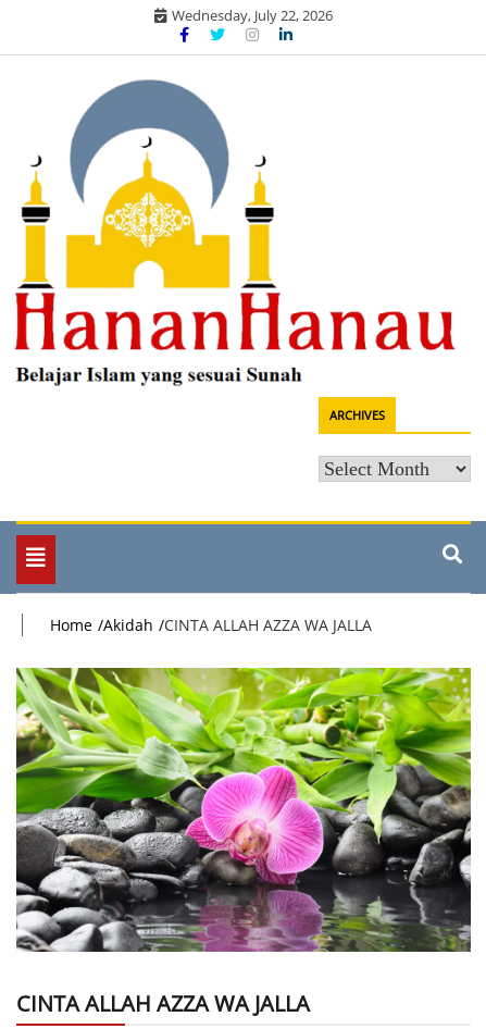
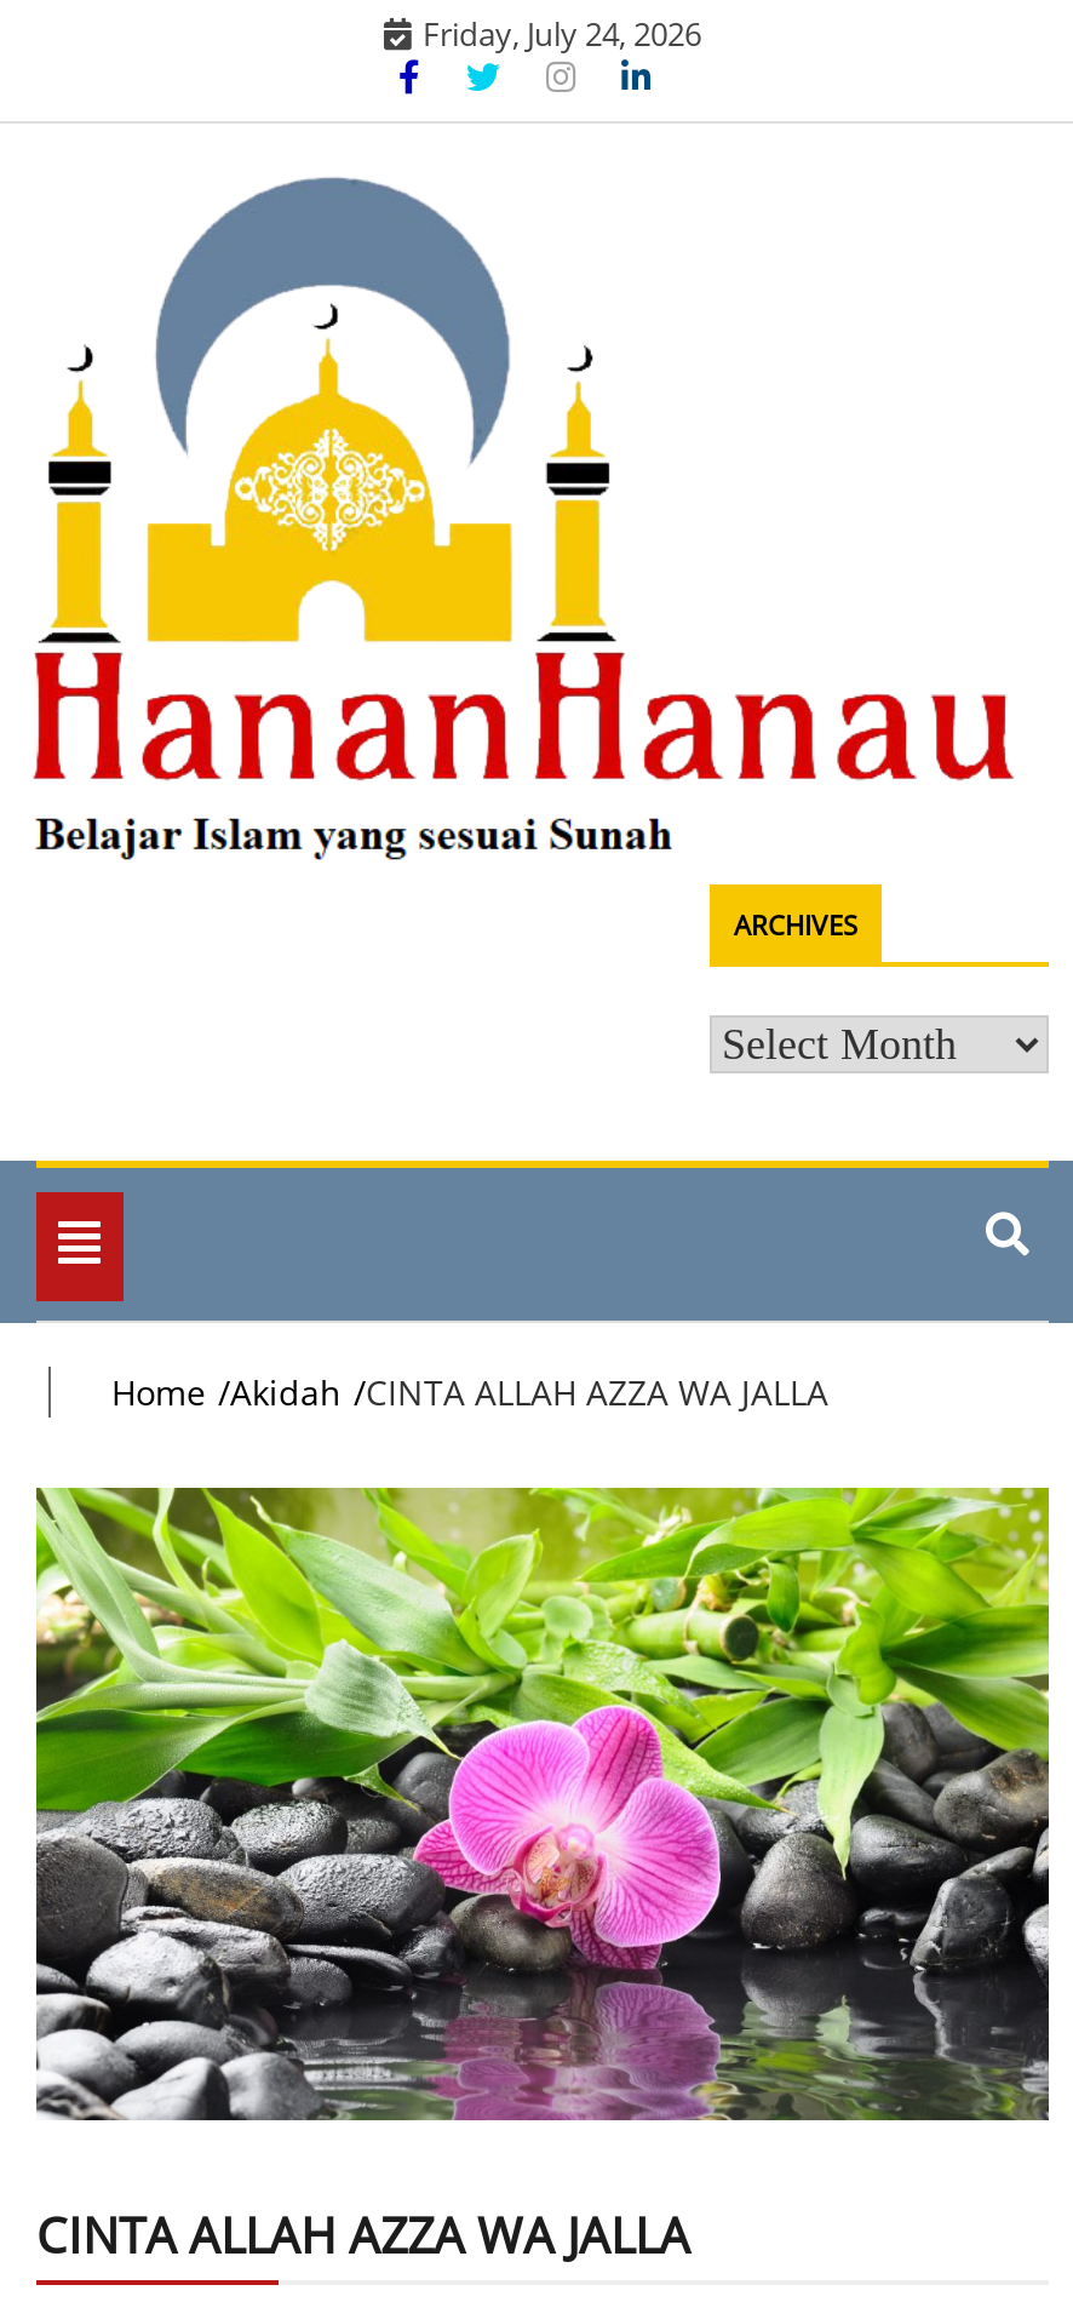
- Wednesday, July 22, 2026
+ Friday, July 24, 2026
